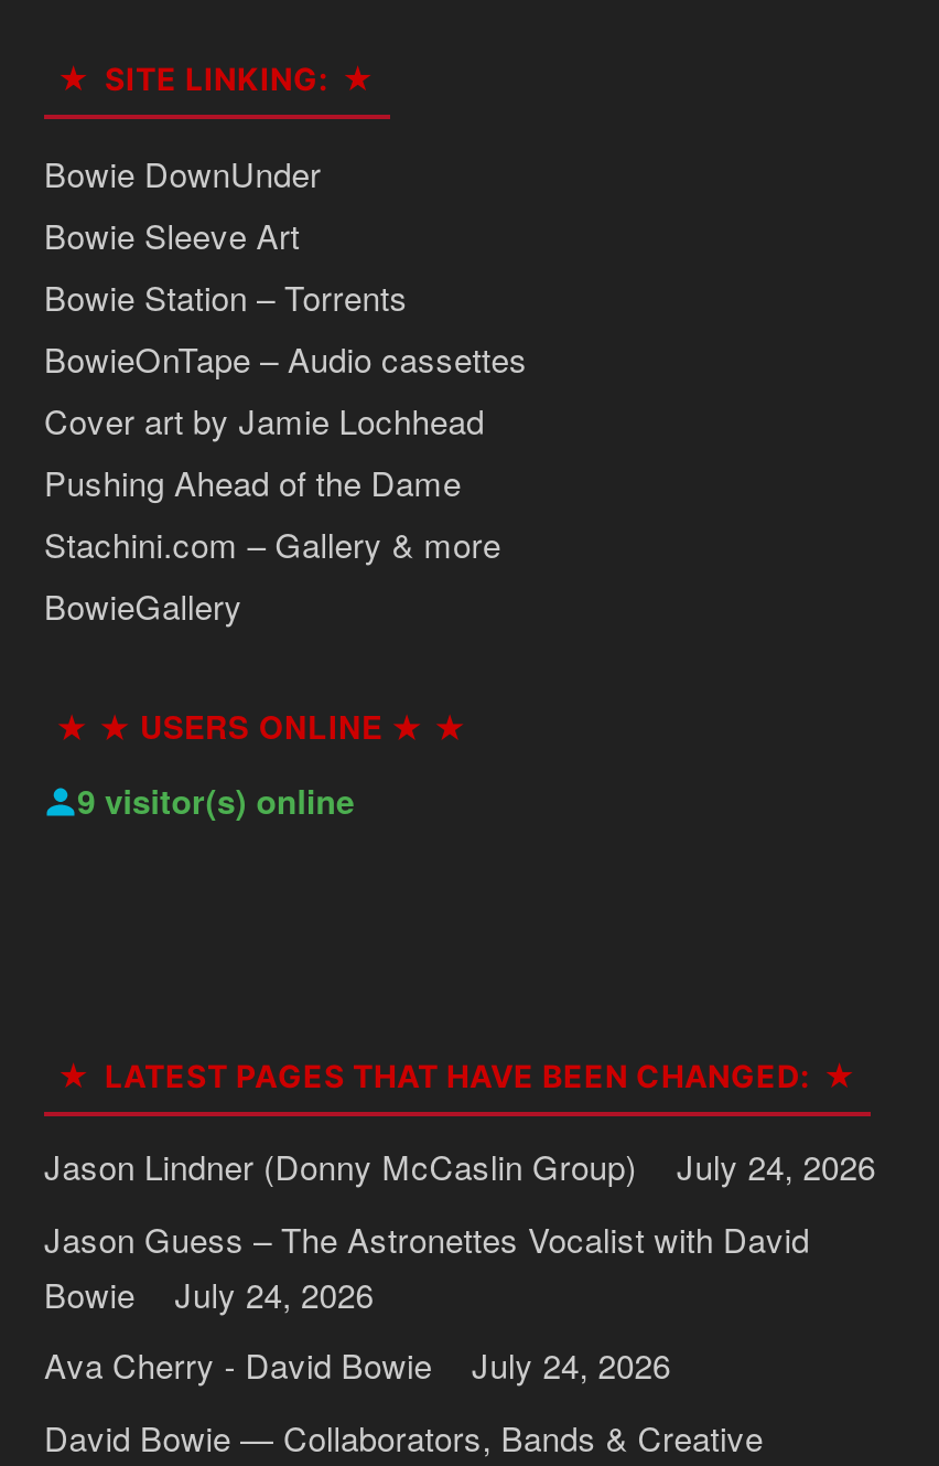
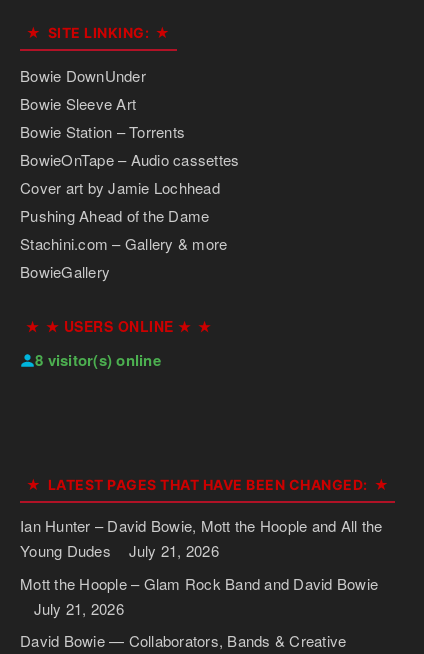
- 9 visitor(s) online
+ 8 visitor(s) online

- Jason Lindner (Donny McCaslin Group)
- July 24, 2026
- Jason Guess – The Astronettes Vocalist with David
- Bowie
- July 24, 2026
- Ava Cherry - David Bowie
- July 24, 2026
+ Ian Hunter – David Bowie, Mott the Hoople and All the
+ Young Dudes
+ July 21, 2026
+ Mott the Hoople – Glam Rock Band and David Bowie
+ July 21, 2026
